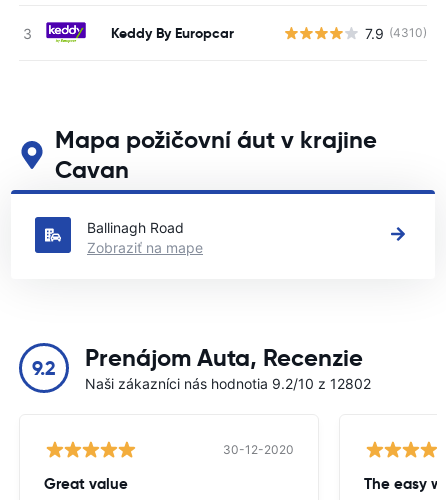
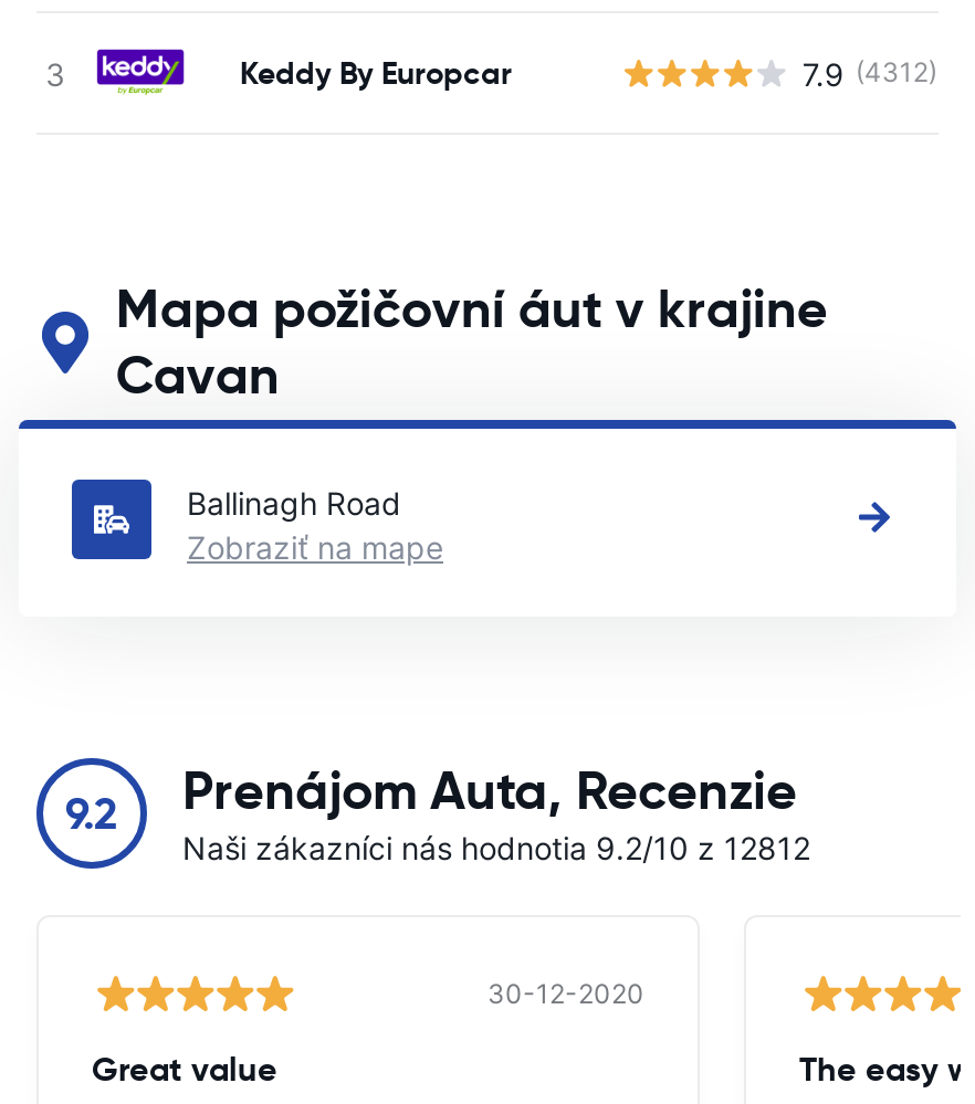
- 7.9 (4310)
+ 7.9 (4312)

- Naši zákazníci nás hodnotia 9.2/10 z 12802
+ Naši zákazníci nás hodnotia 9.2/10 z 12812
